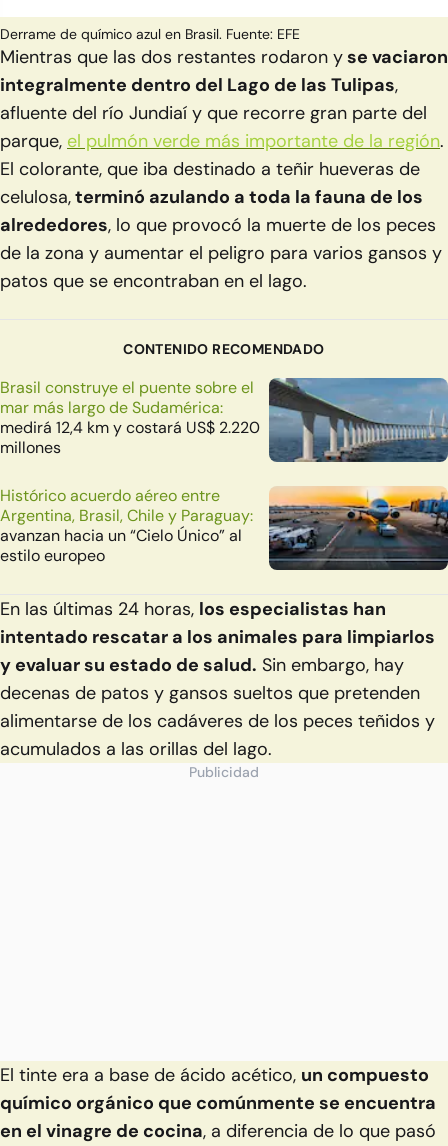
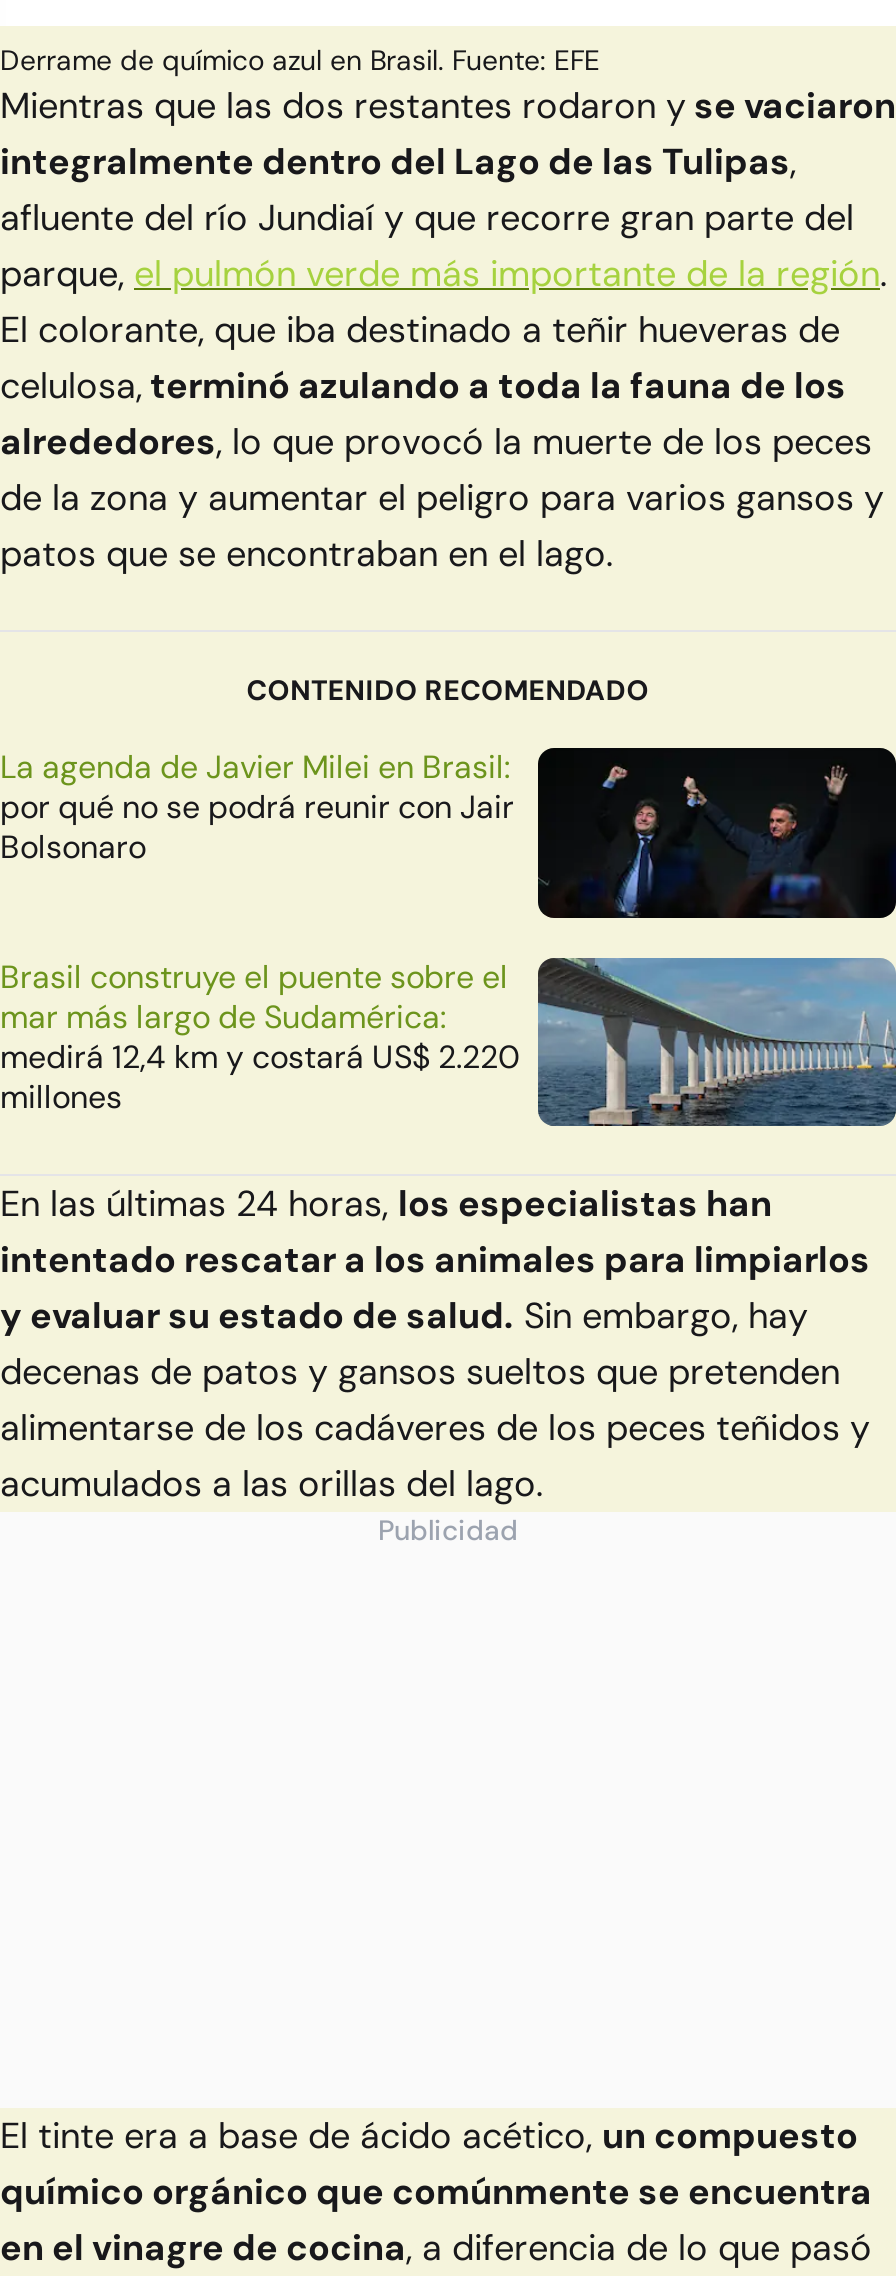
+ La agenda de Javier Milei en Brasil:
+ por qué no se podrá reunir con Jair
+ Bolsonaro

moved down: Brasil construye el puente sobre el | mar más largo de Sudamérica: | medirá 12,4 km y costará US$ 2.220 | millones

- [image]
+ [image]

- Histórico acuerdo aéreo entre
- Argentina, Brasil, Chile y Paraguay:
- avanzan hacia un “Cielo Único” al
- estilo europeo

- [image]
+ [image]
